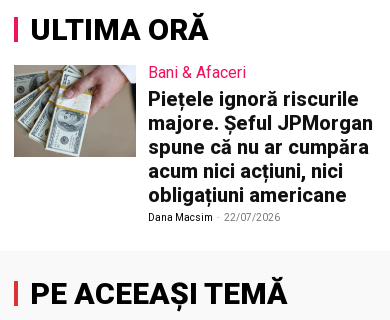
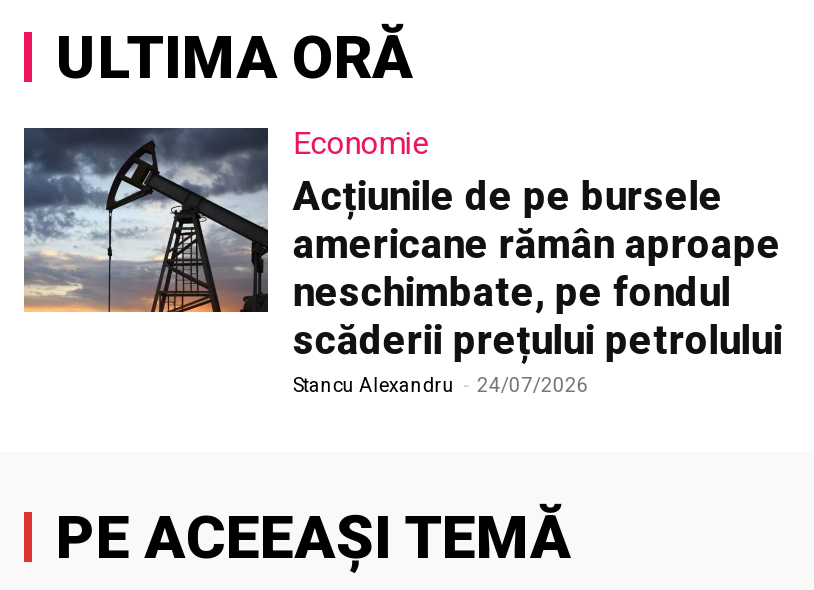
- [image]
- Bani & Afaceri
- Piețele ignoră riscurile
- majore. Șeful JPMorgan
- spune că nu ar cumpăra
- acum nici acțiuni, nici
- obligațiuni americane
- Dana Macsim - 22/07/2026
+ [image]
+ Economie
+ Acțiunile de pe bursele
+ americane rămân aproape
+ neschimbate, pe fondul
+ scăderii prețului petrolului
+ Stancu Alexandru - 24/07/2026
